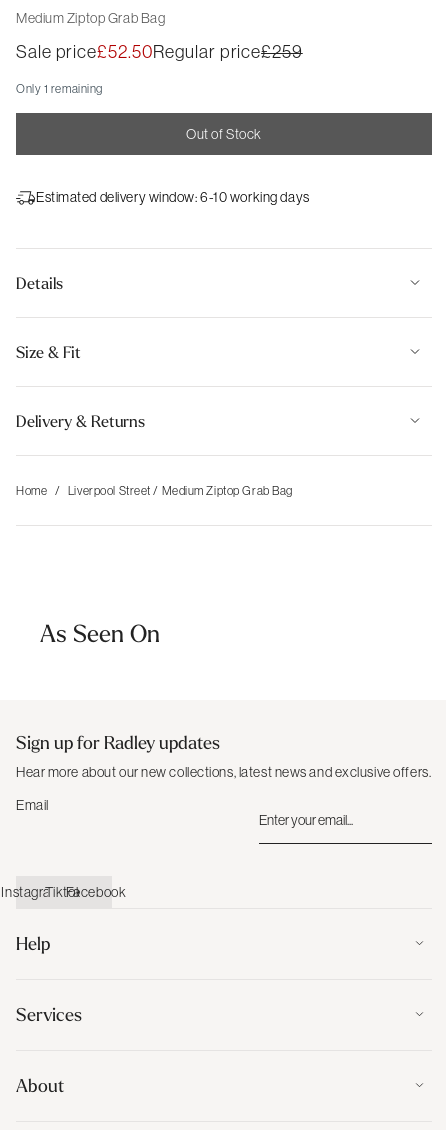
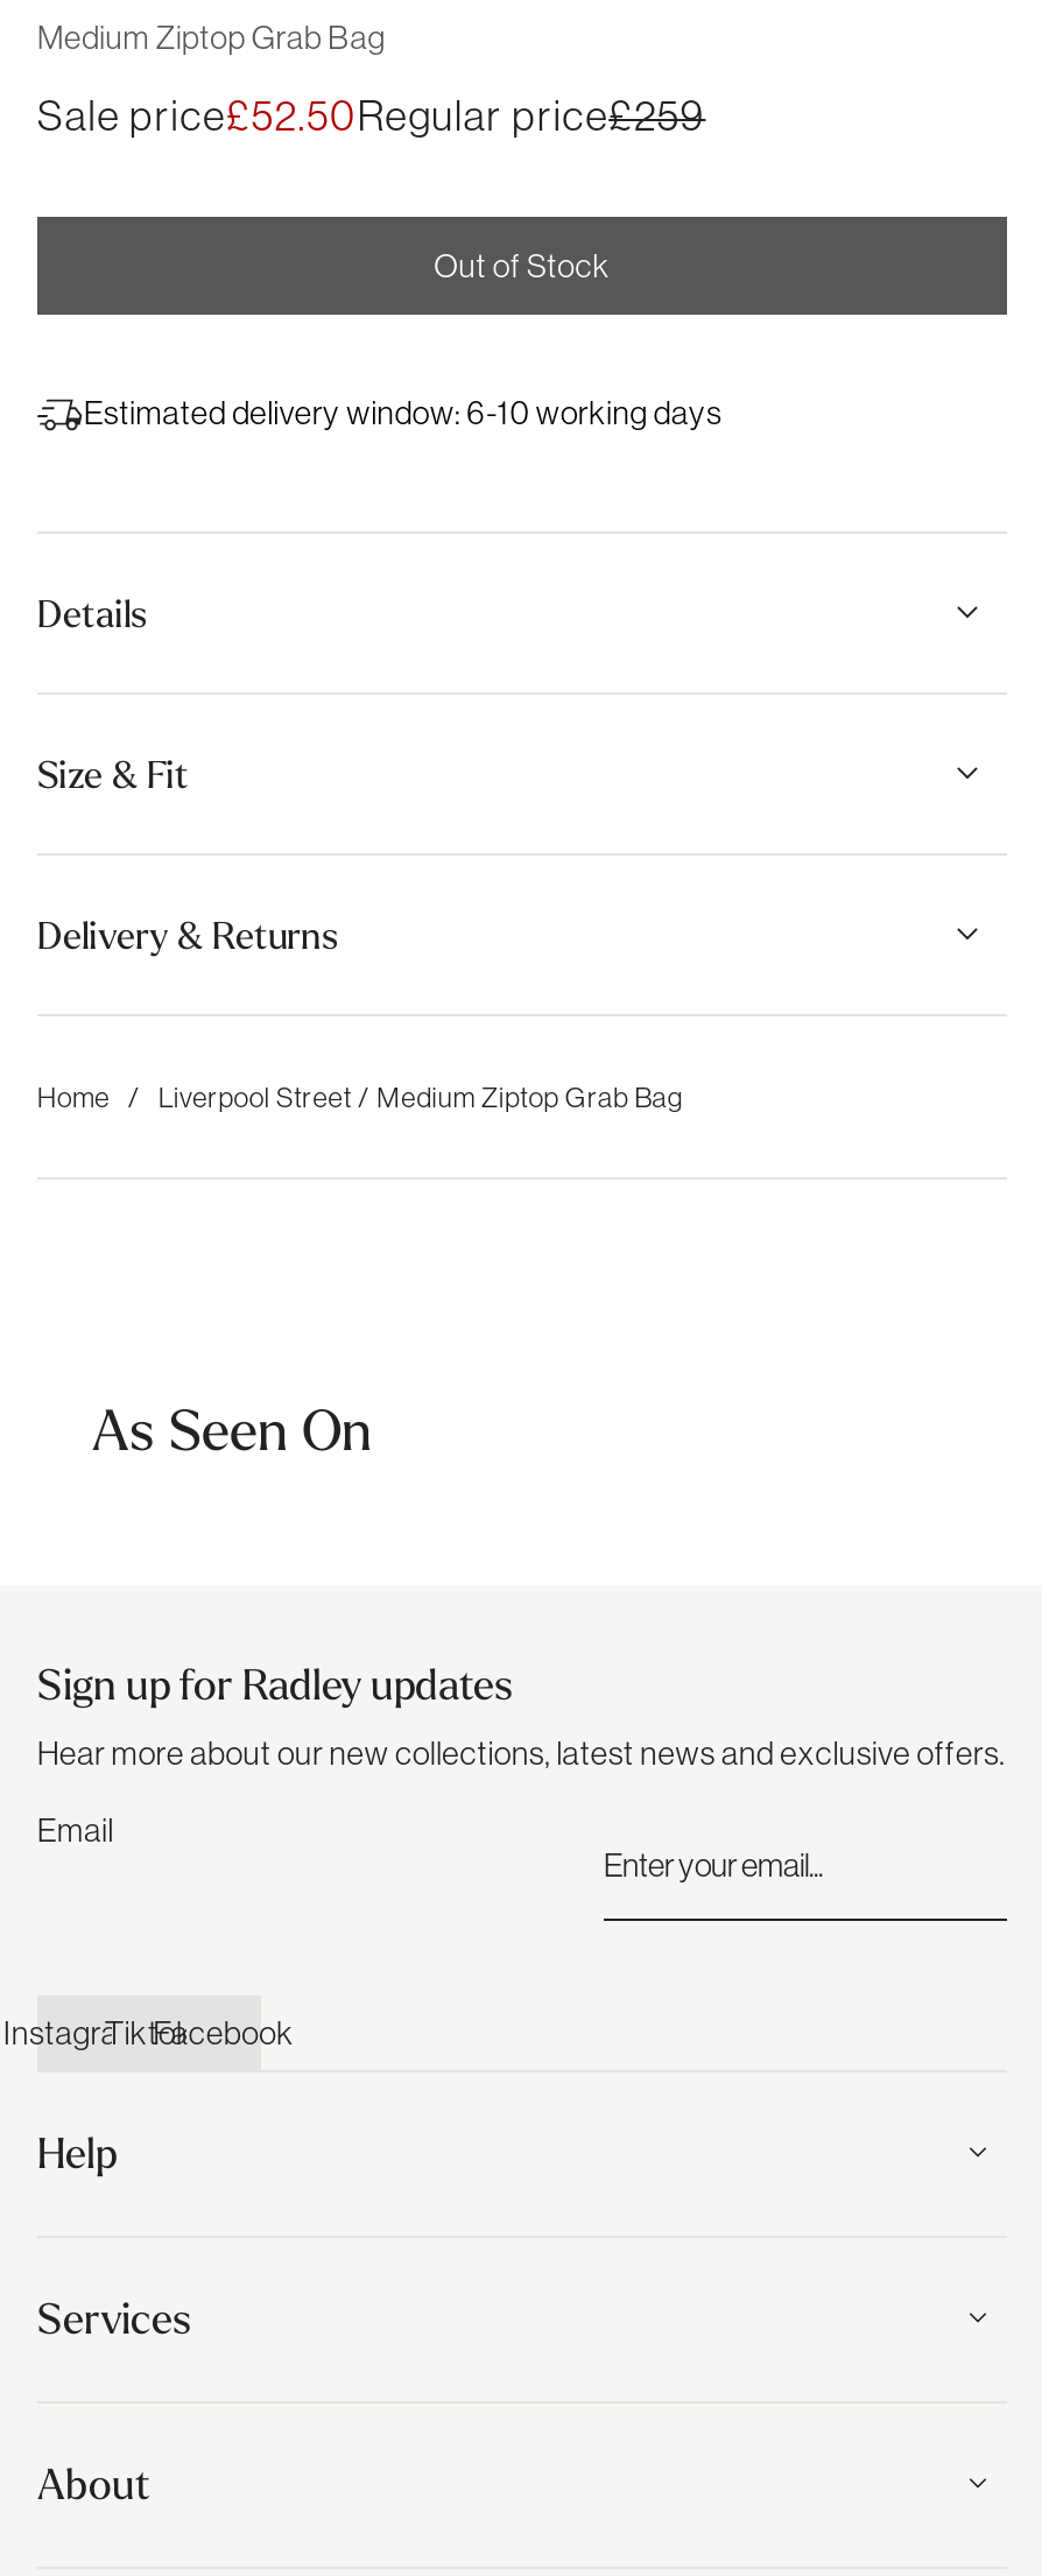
- Only 1 remaining
